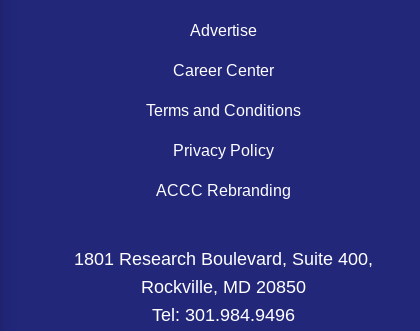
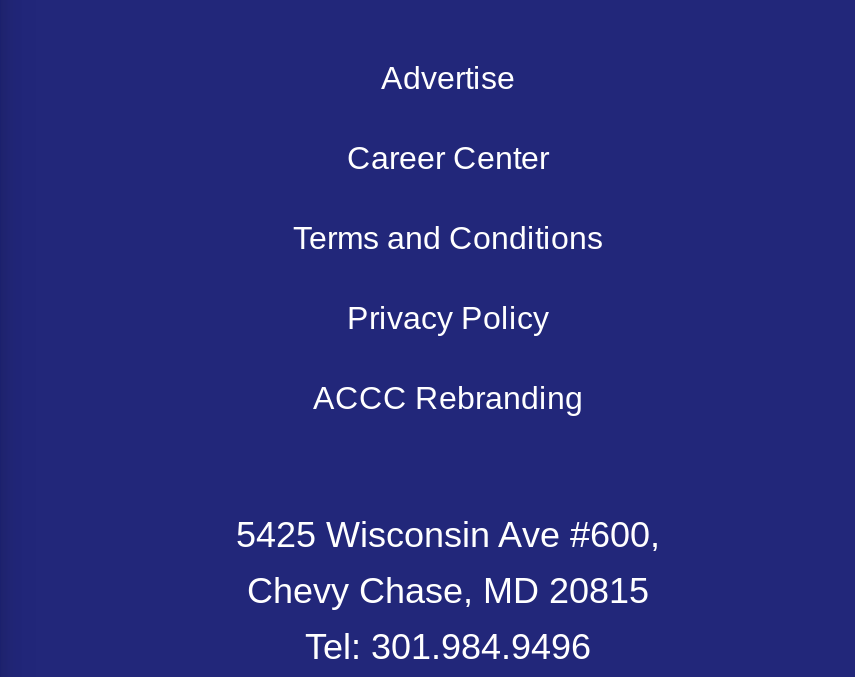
- 1801 Research Boulevard, Suite 400,
- Rockville, MD 20850
+ 5425 Wisconsin Ave #600,
+ Chevy Chase, MD 20815
